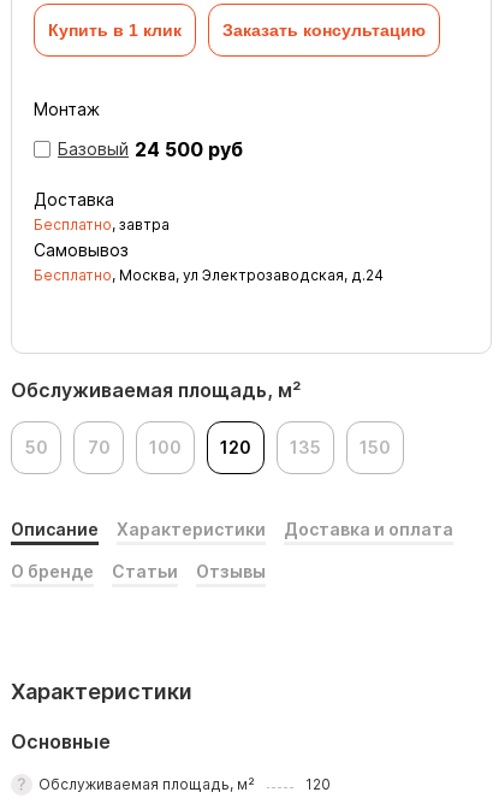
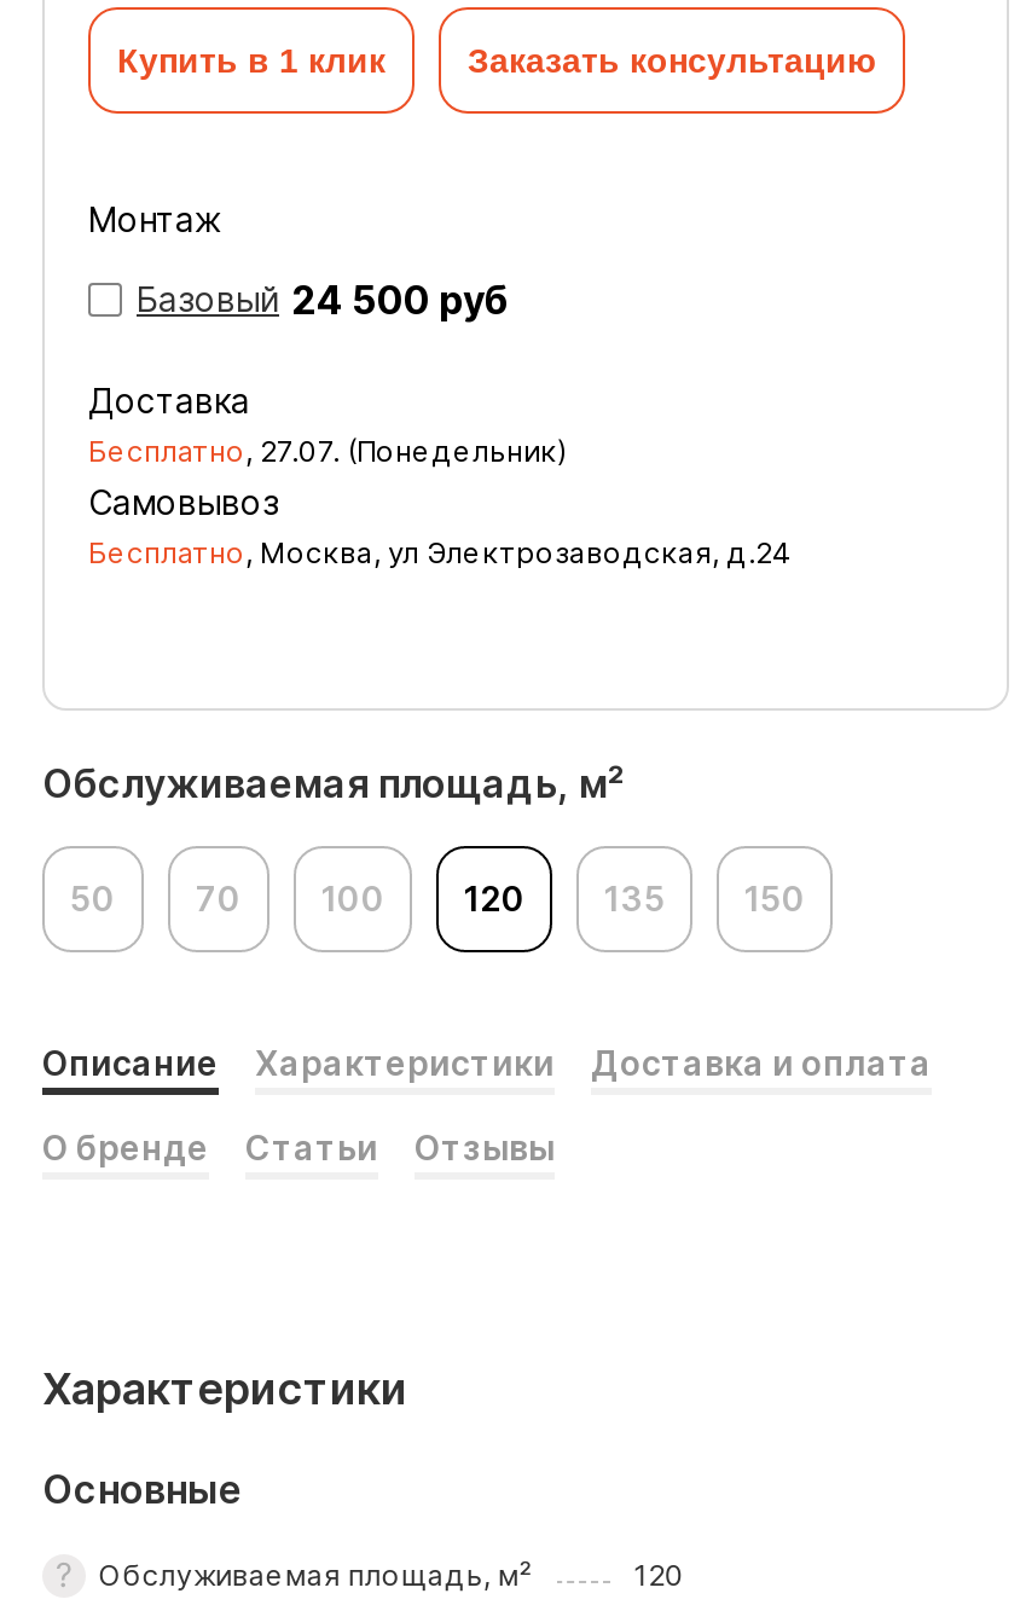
- Бесплатно, завтра
+ Бесплатно, 27.07. (Понедельник)
